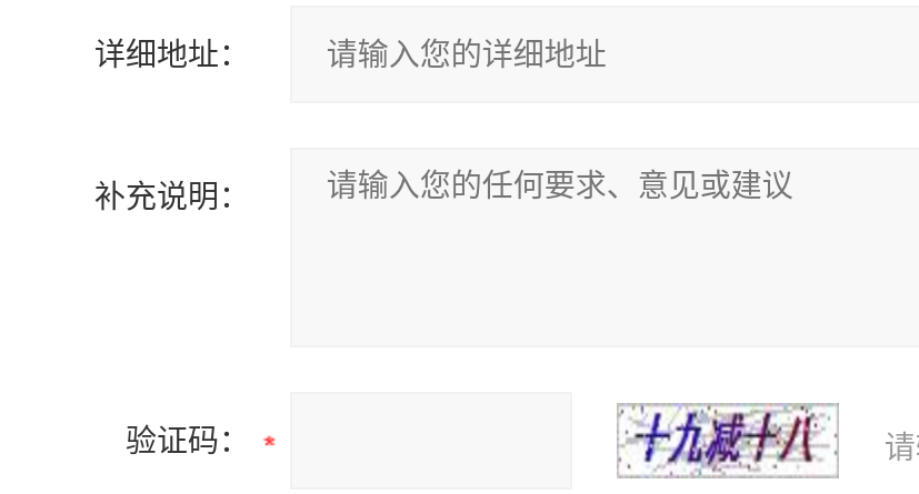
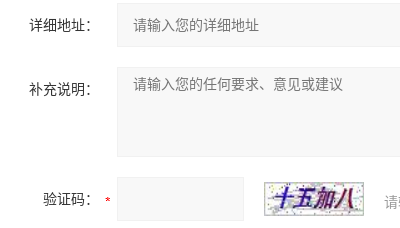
- [image]
+ [image]
